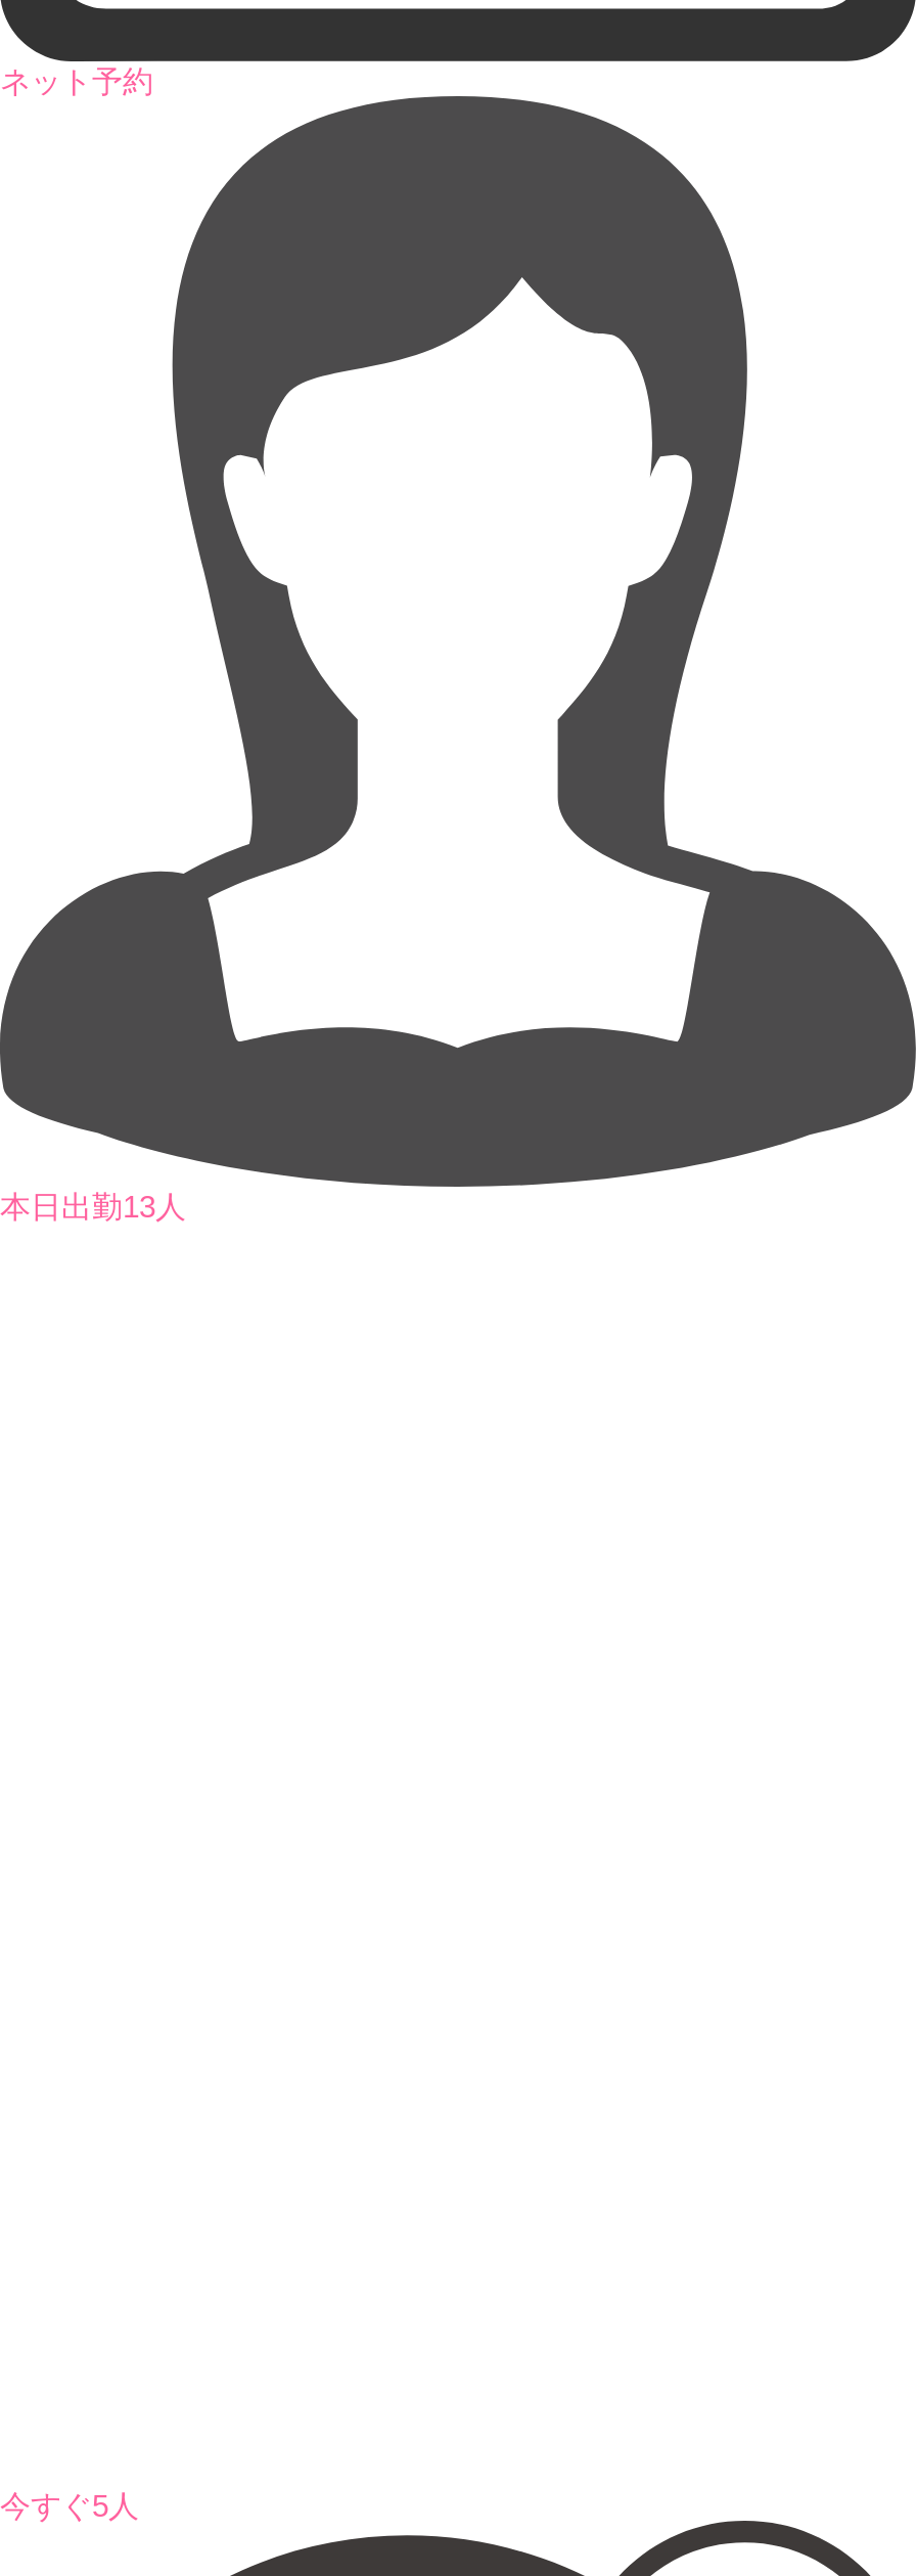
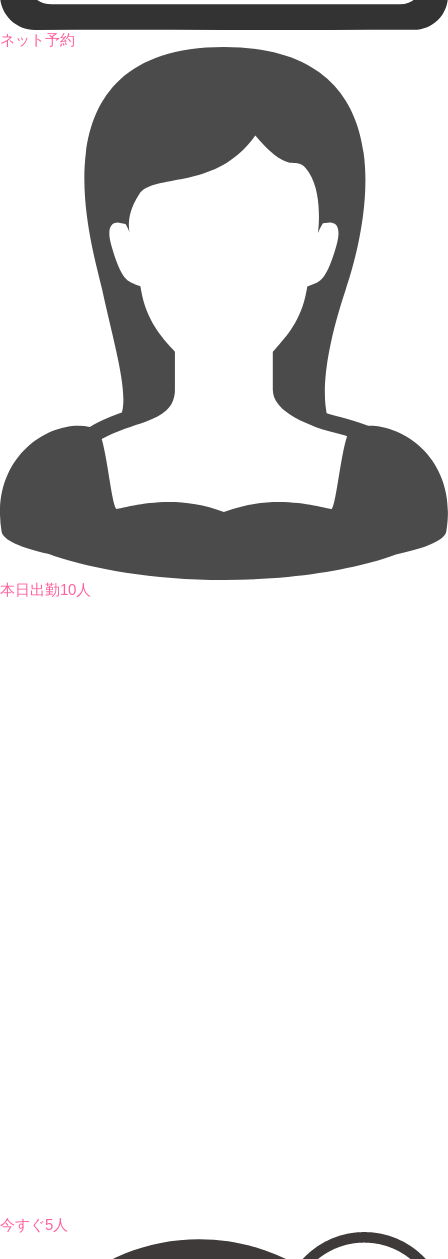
- 本日出勤13人
+ 本日出勤10人
